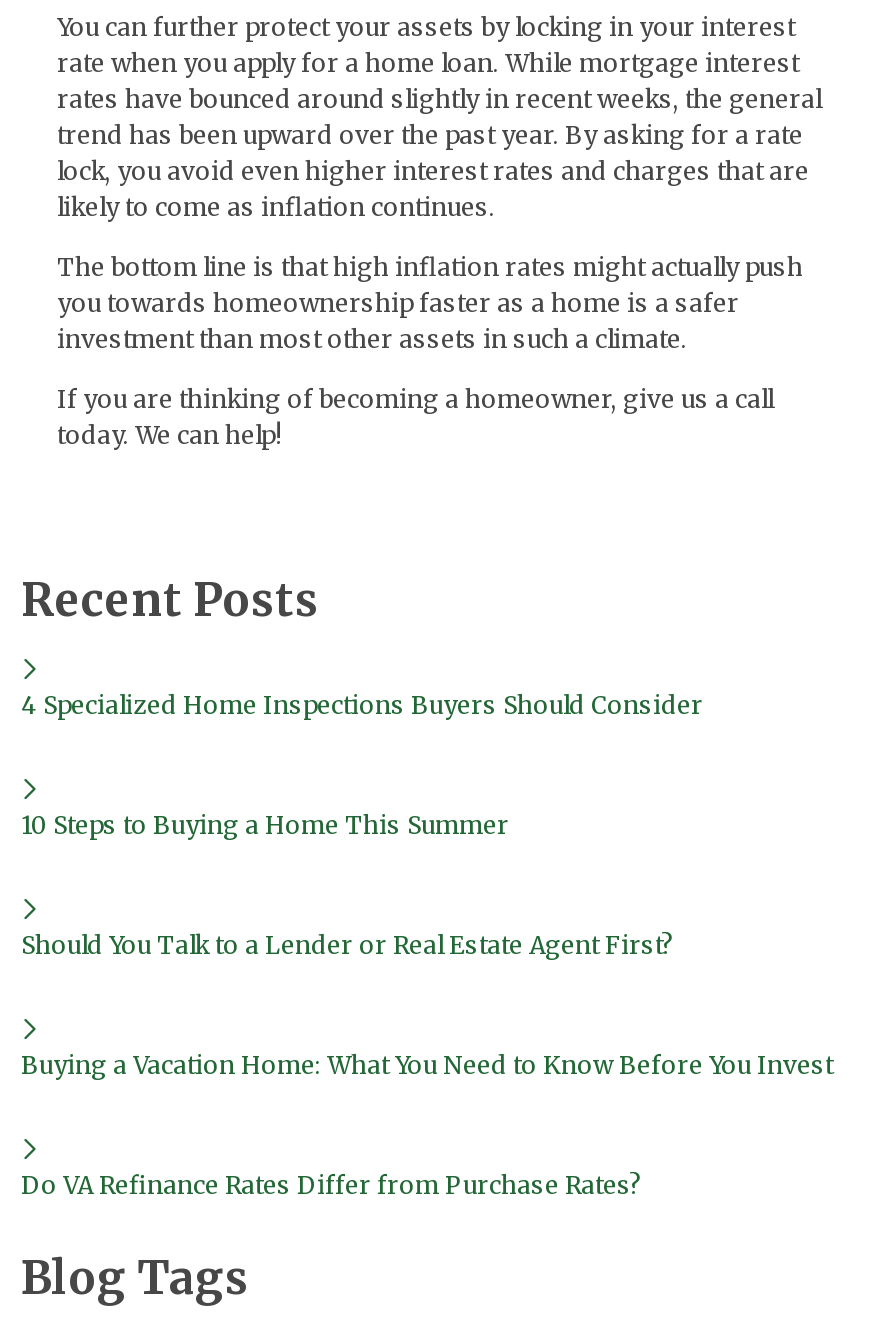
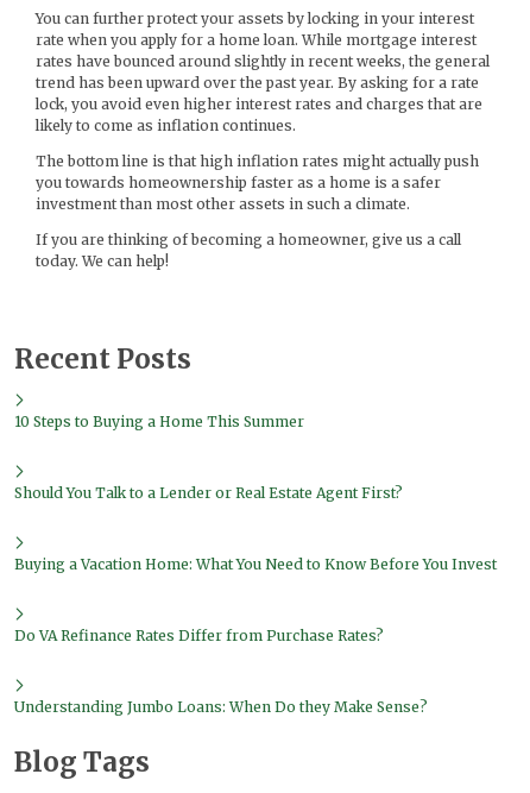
- 4 Specialized Home Inspections Buyers Should Consider

moved up: 10 Steps to Buying a Home This Summer | Should You Talk to a Lender or Real Estate Agent First? | Buying a Vacation Home: What You Need to Know Before You Invest | Do VA Refinance Rates Differ from Purchase Rates?

+ Understanding Jumbo Loans: When Do they Make Sense?
